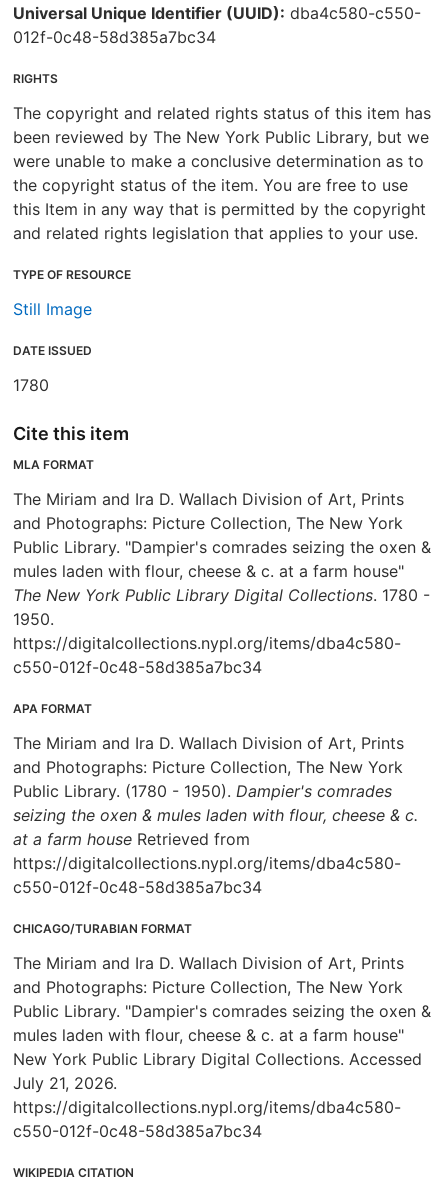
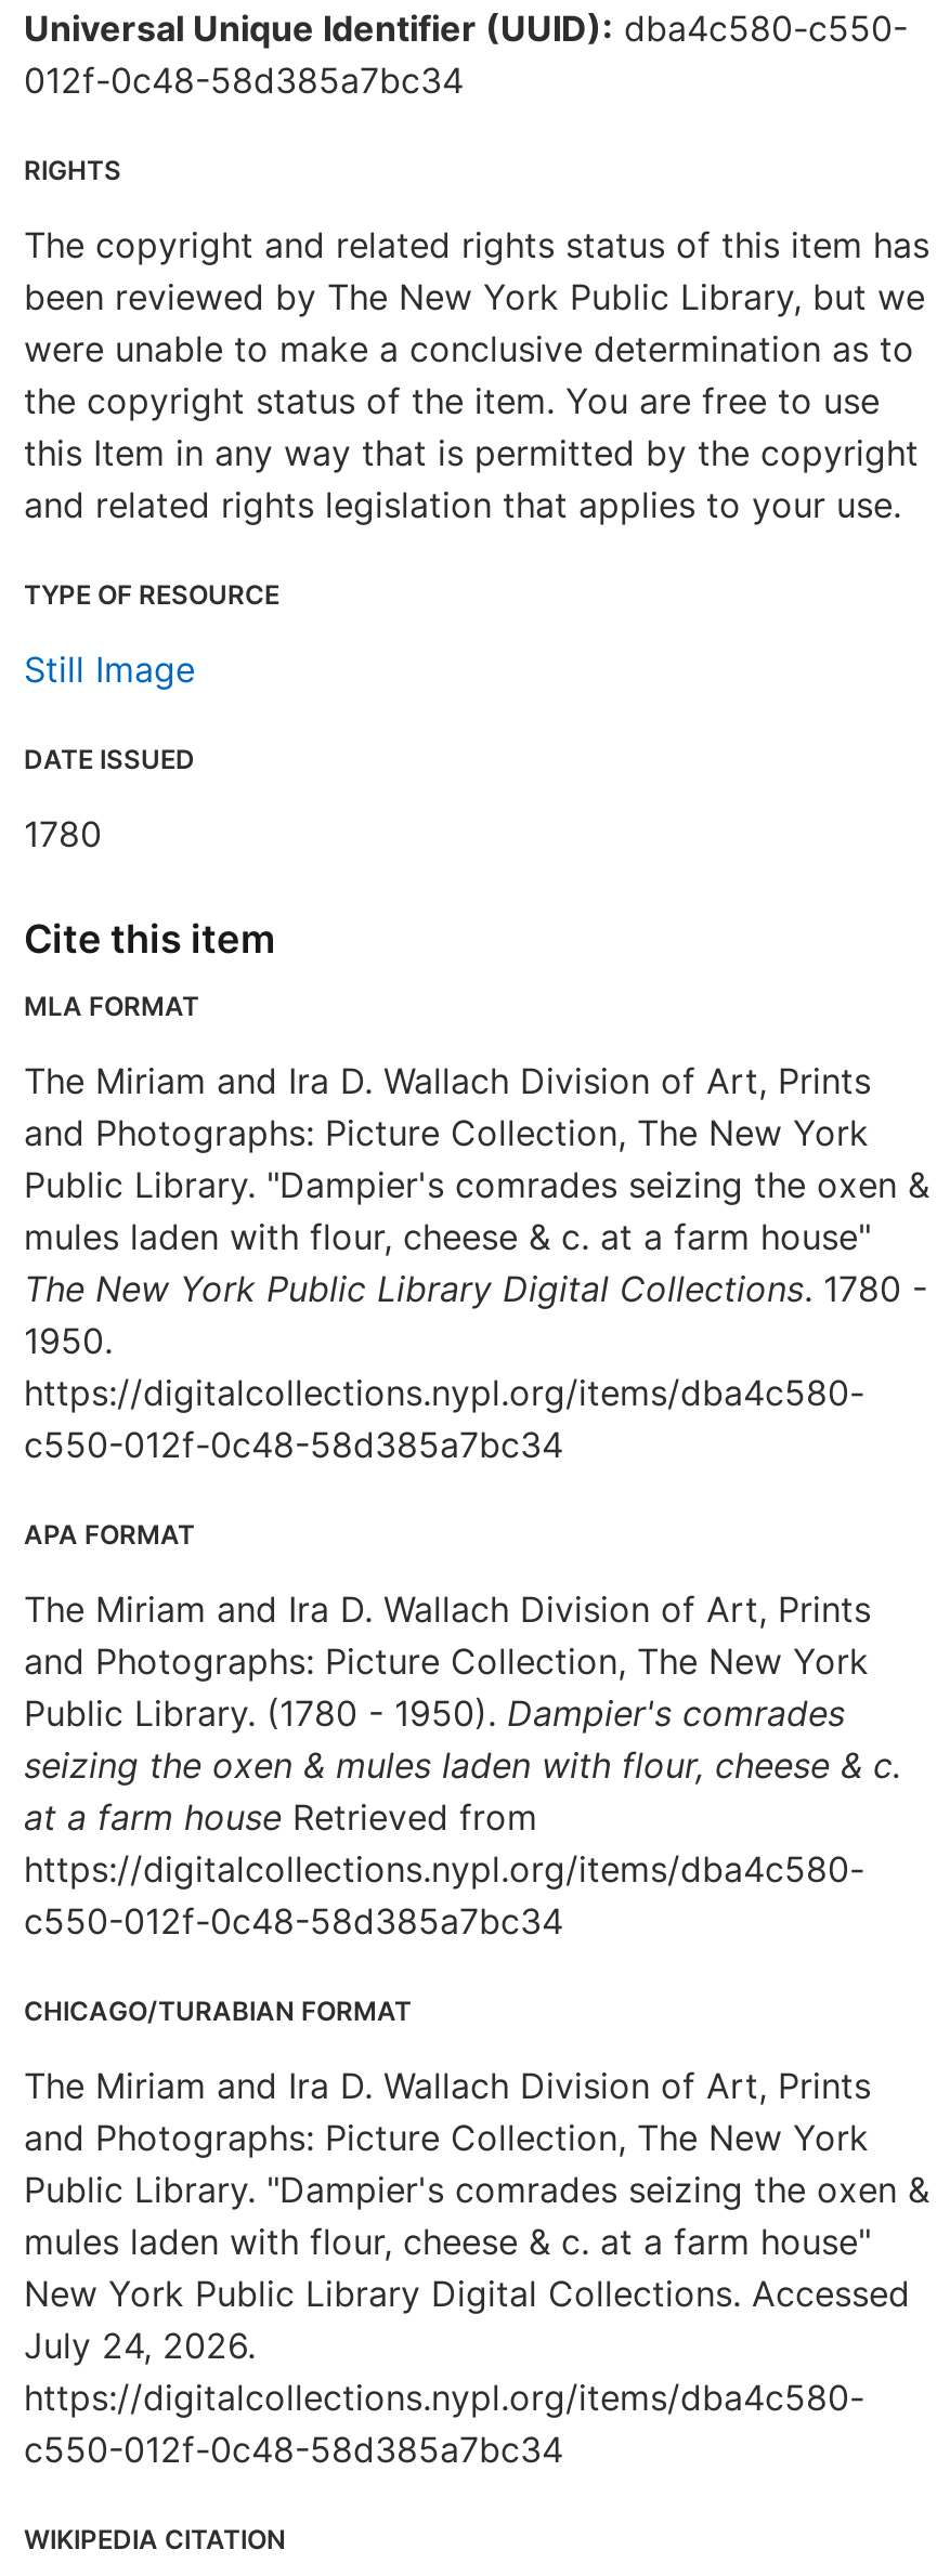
- July 21, 2026.
+ July 24, 2026.
